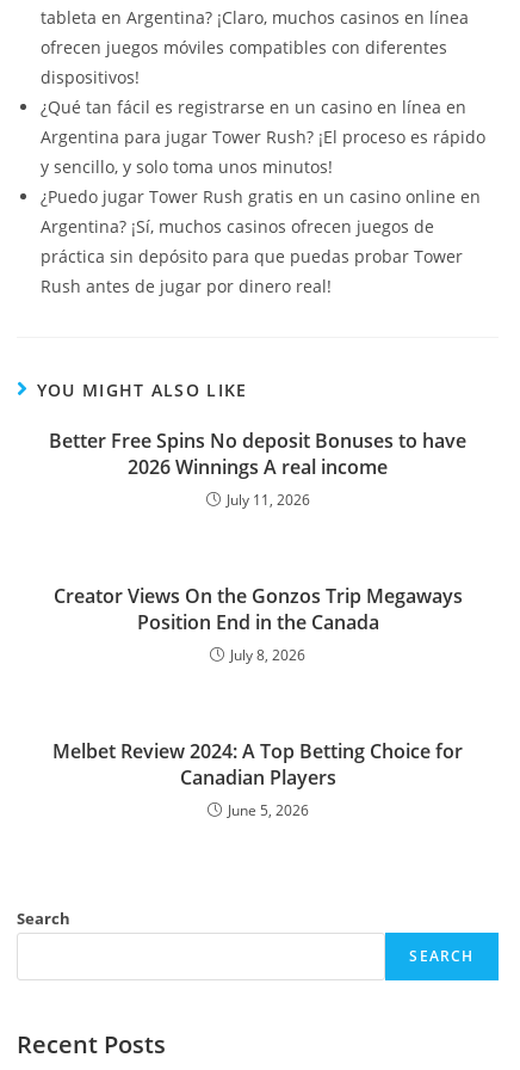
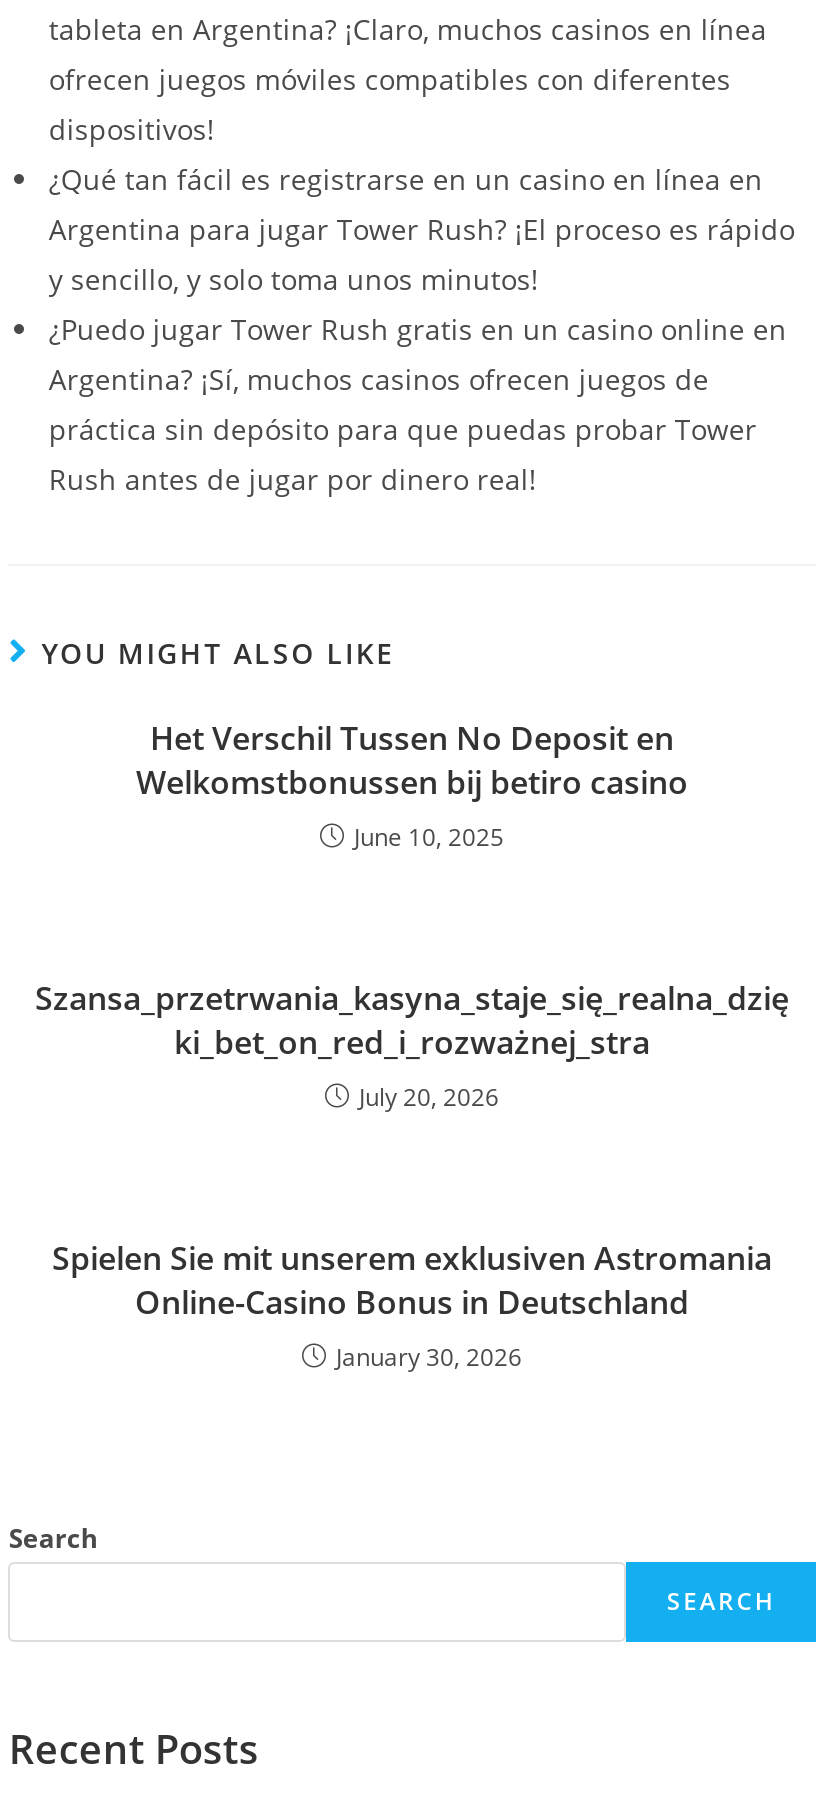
- Better Free Spins No deposit Bonuses to have
- 2026 Winnings A real income
- July 11, 2026
+ Het Verschil Tussen No Deposit en
+ Welkomstbonussen bij betiro casino
+ June 10, 2025

- Creator Views On the Gonzos Trip Megaways
- Position End in the Canada
- July 8, 2026
+ Szansa_przetrwania_kasyna_staje_się_realna_dzię
+ ki_bet_on_red_i_rozważnej_stra
+ July 20, 2026

- Melbet Review 2024: A Top Betting Choice for
- Canadian Players
- June 5, 2026
+ Spielen Sie mit unserem exklusiven Astromania
+ Online-Casino Bonus in Deutschland
+ January 30, 2026
